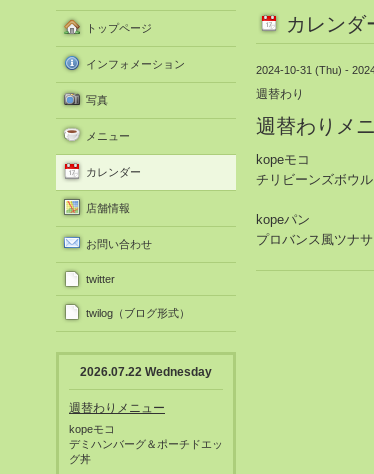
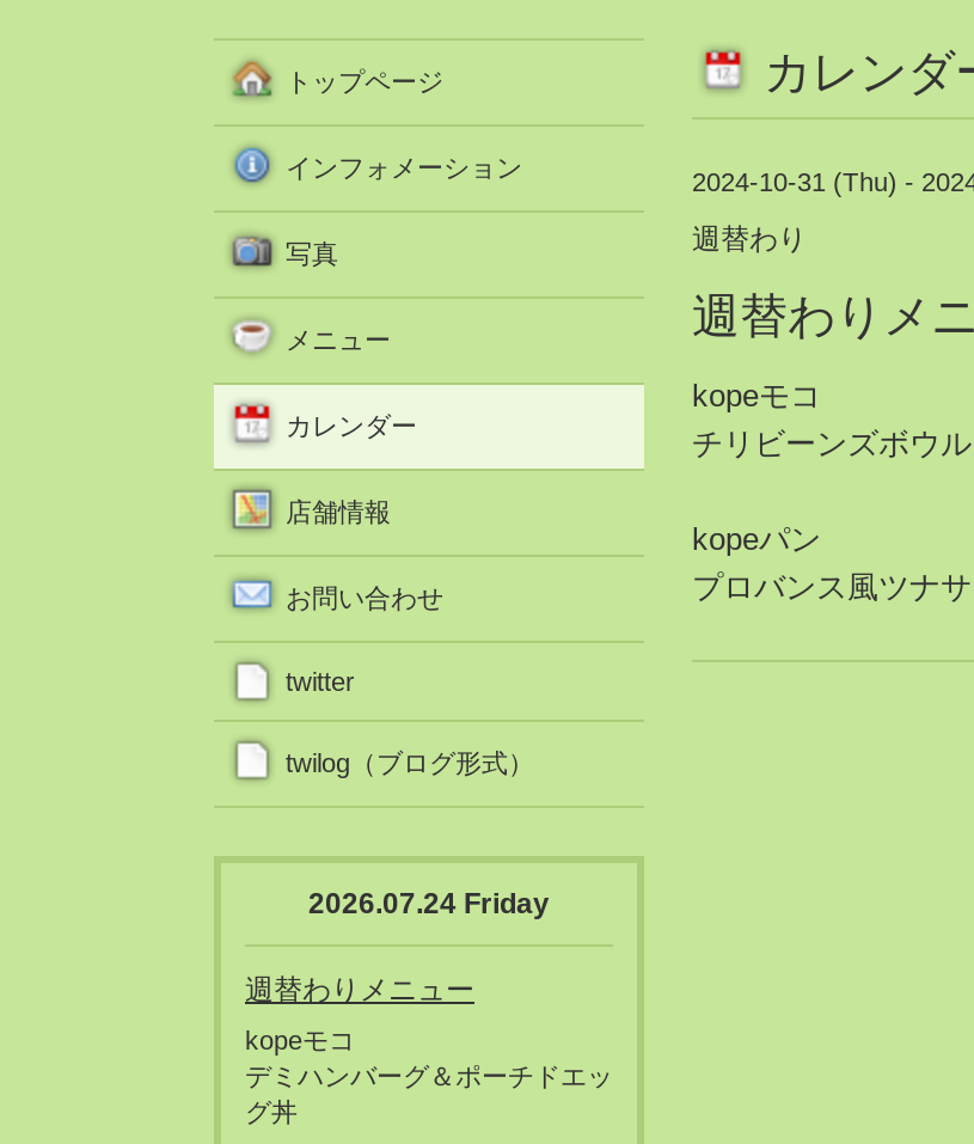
- 2026.07.22 Wednesday
+ 2026.07.24 Friday
